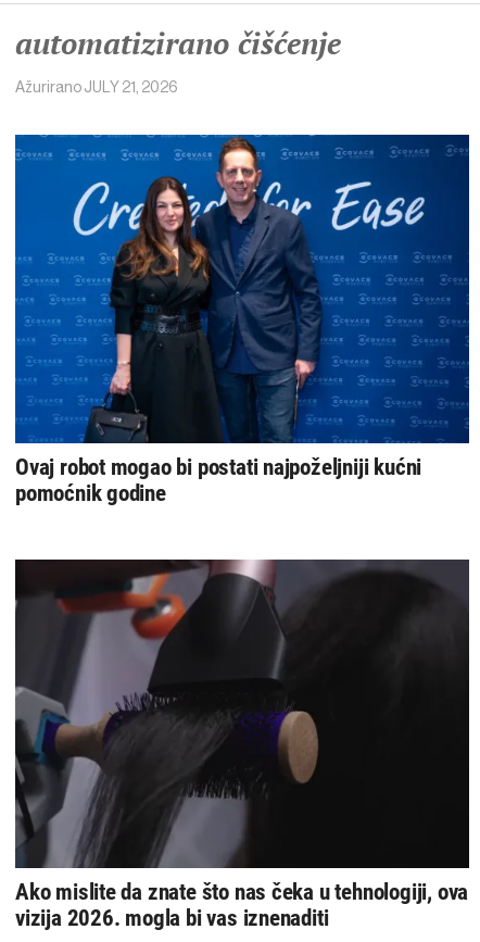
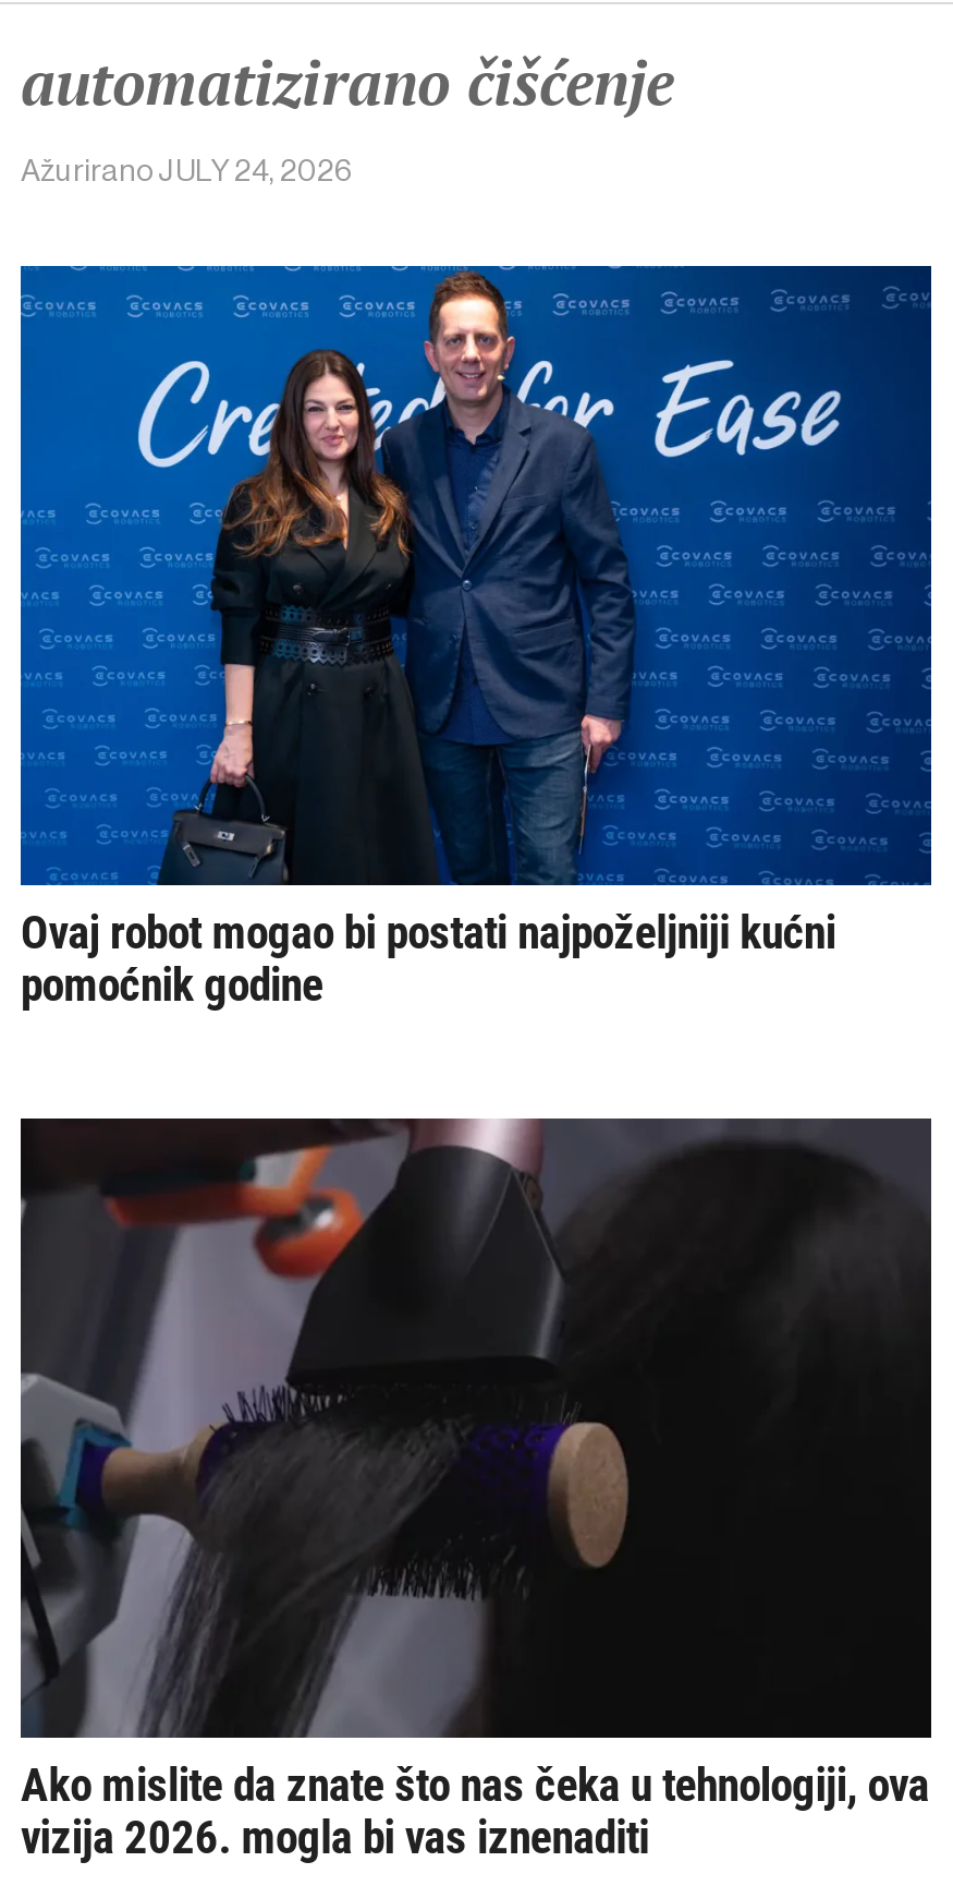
- Ažurirano JULY 21, 2026
+ Ažurirano JULY 24, 2026
